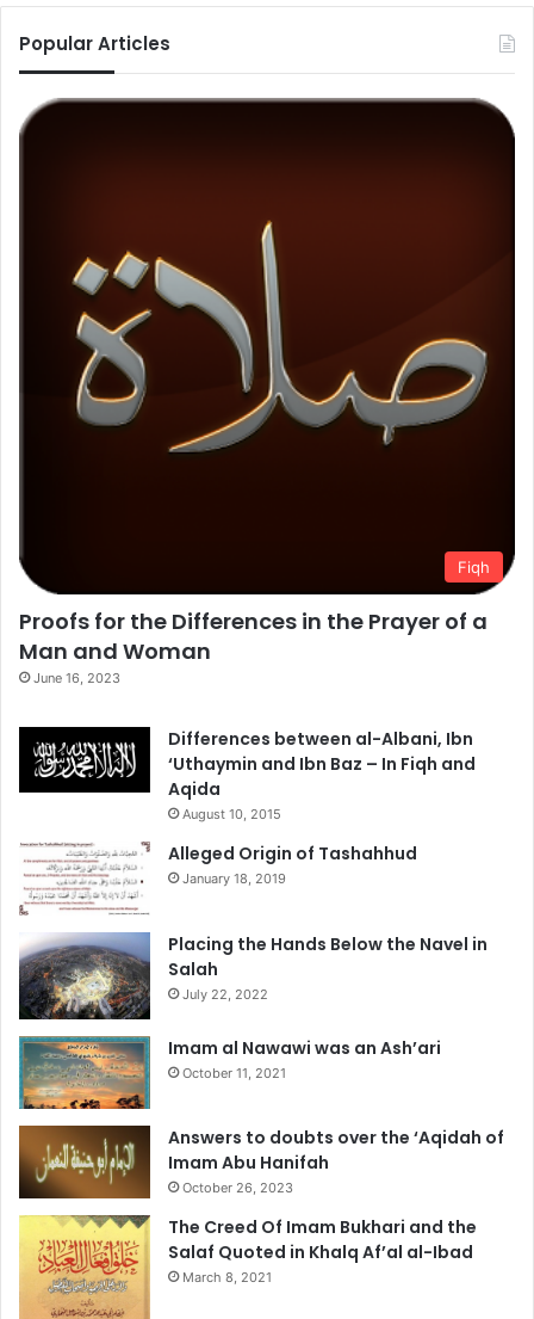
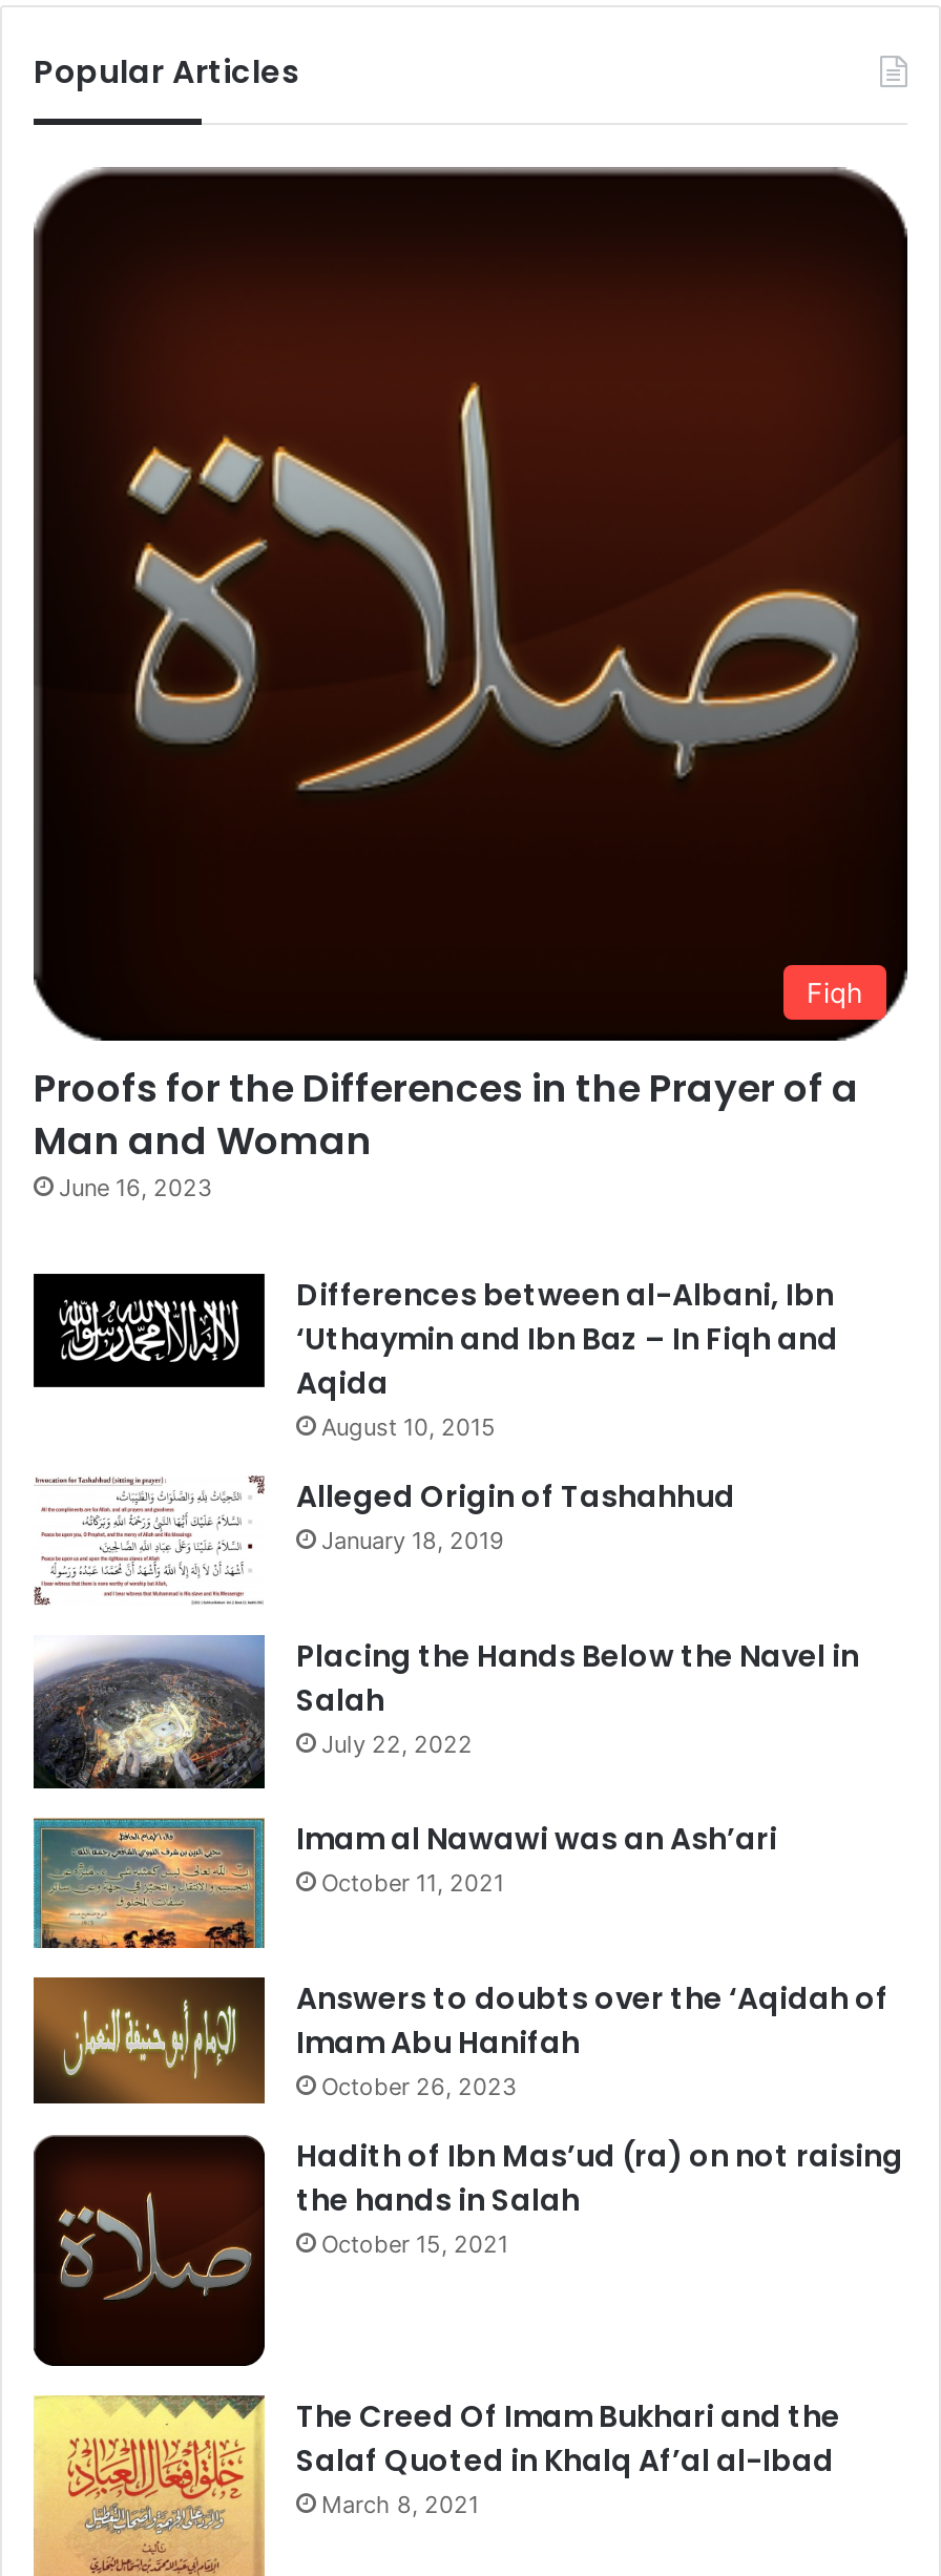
+ [image]
+ Hadith of Ibn Mas’ud (ra) on not raising
+ the hands in Salah
+ October 15, 2021
